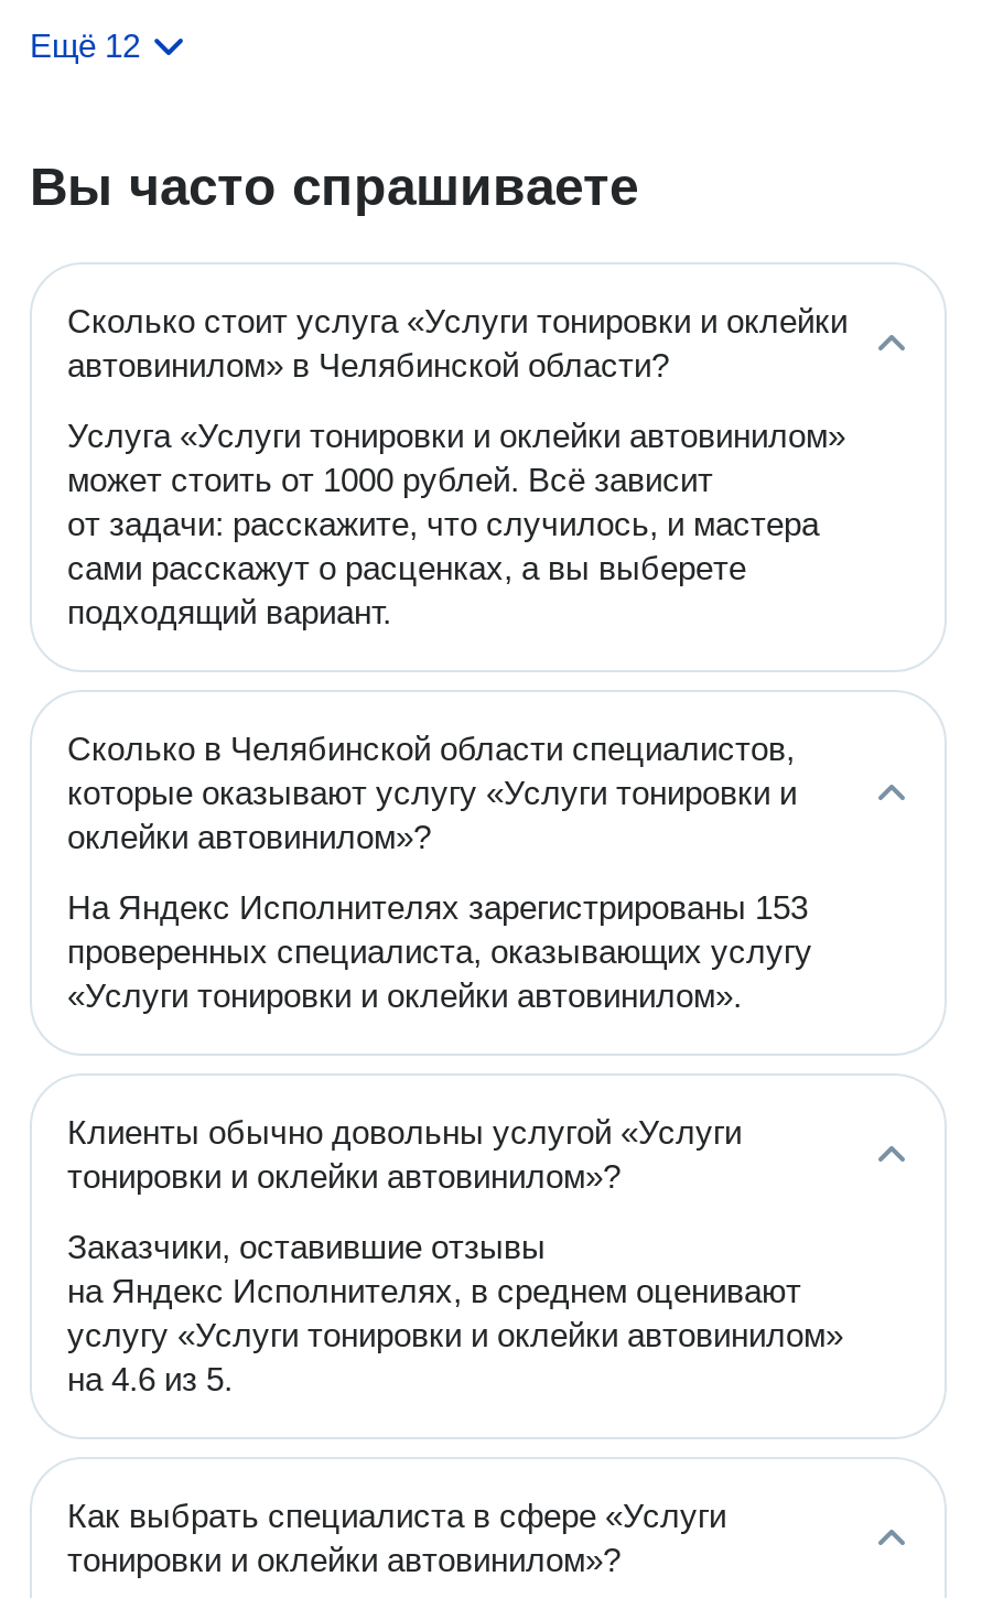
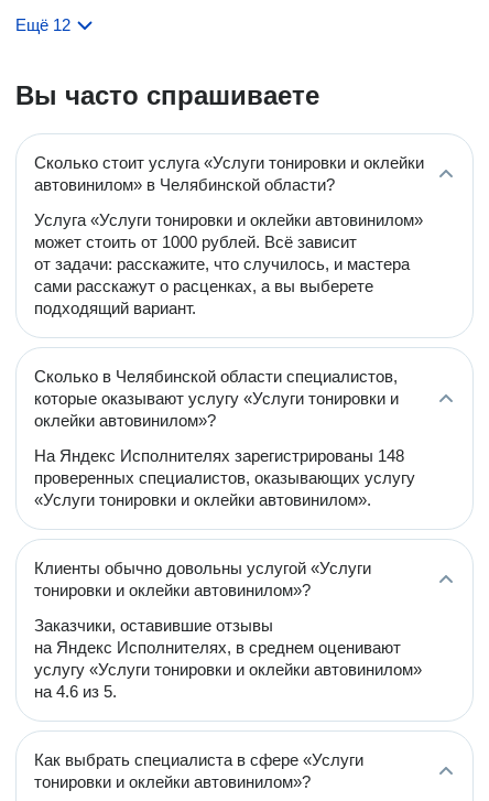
- На Яндекс Исполнителях зарегистрированы 153
+ На Яндекс Исполнителях зарегистрированы 148

- проверенных специалиста, оказывающих услугу
+ проверенных специалистов, оказывающих услугу
